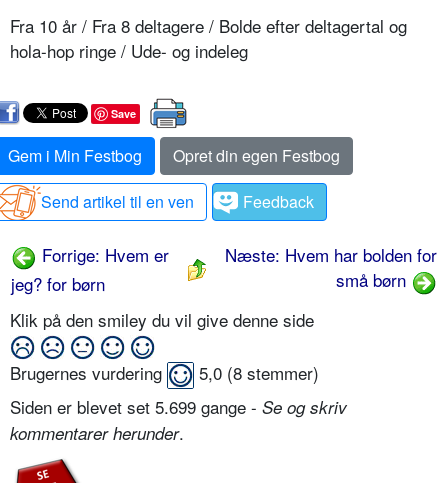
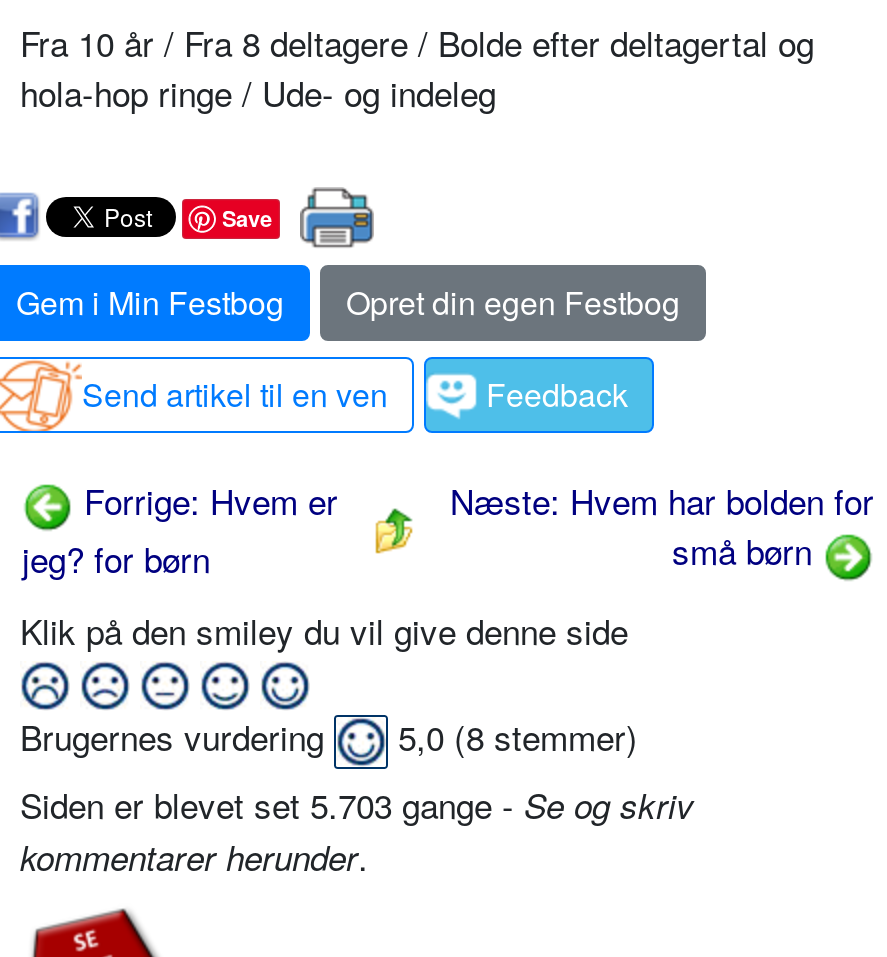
- Siden er blevet set 5.699 gange - Se og skriv
+ Siden er blevet set 5.703 gange - Se og skriv
